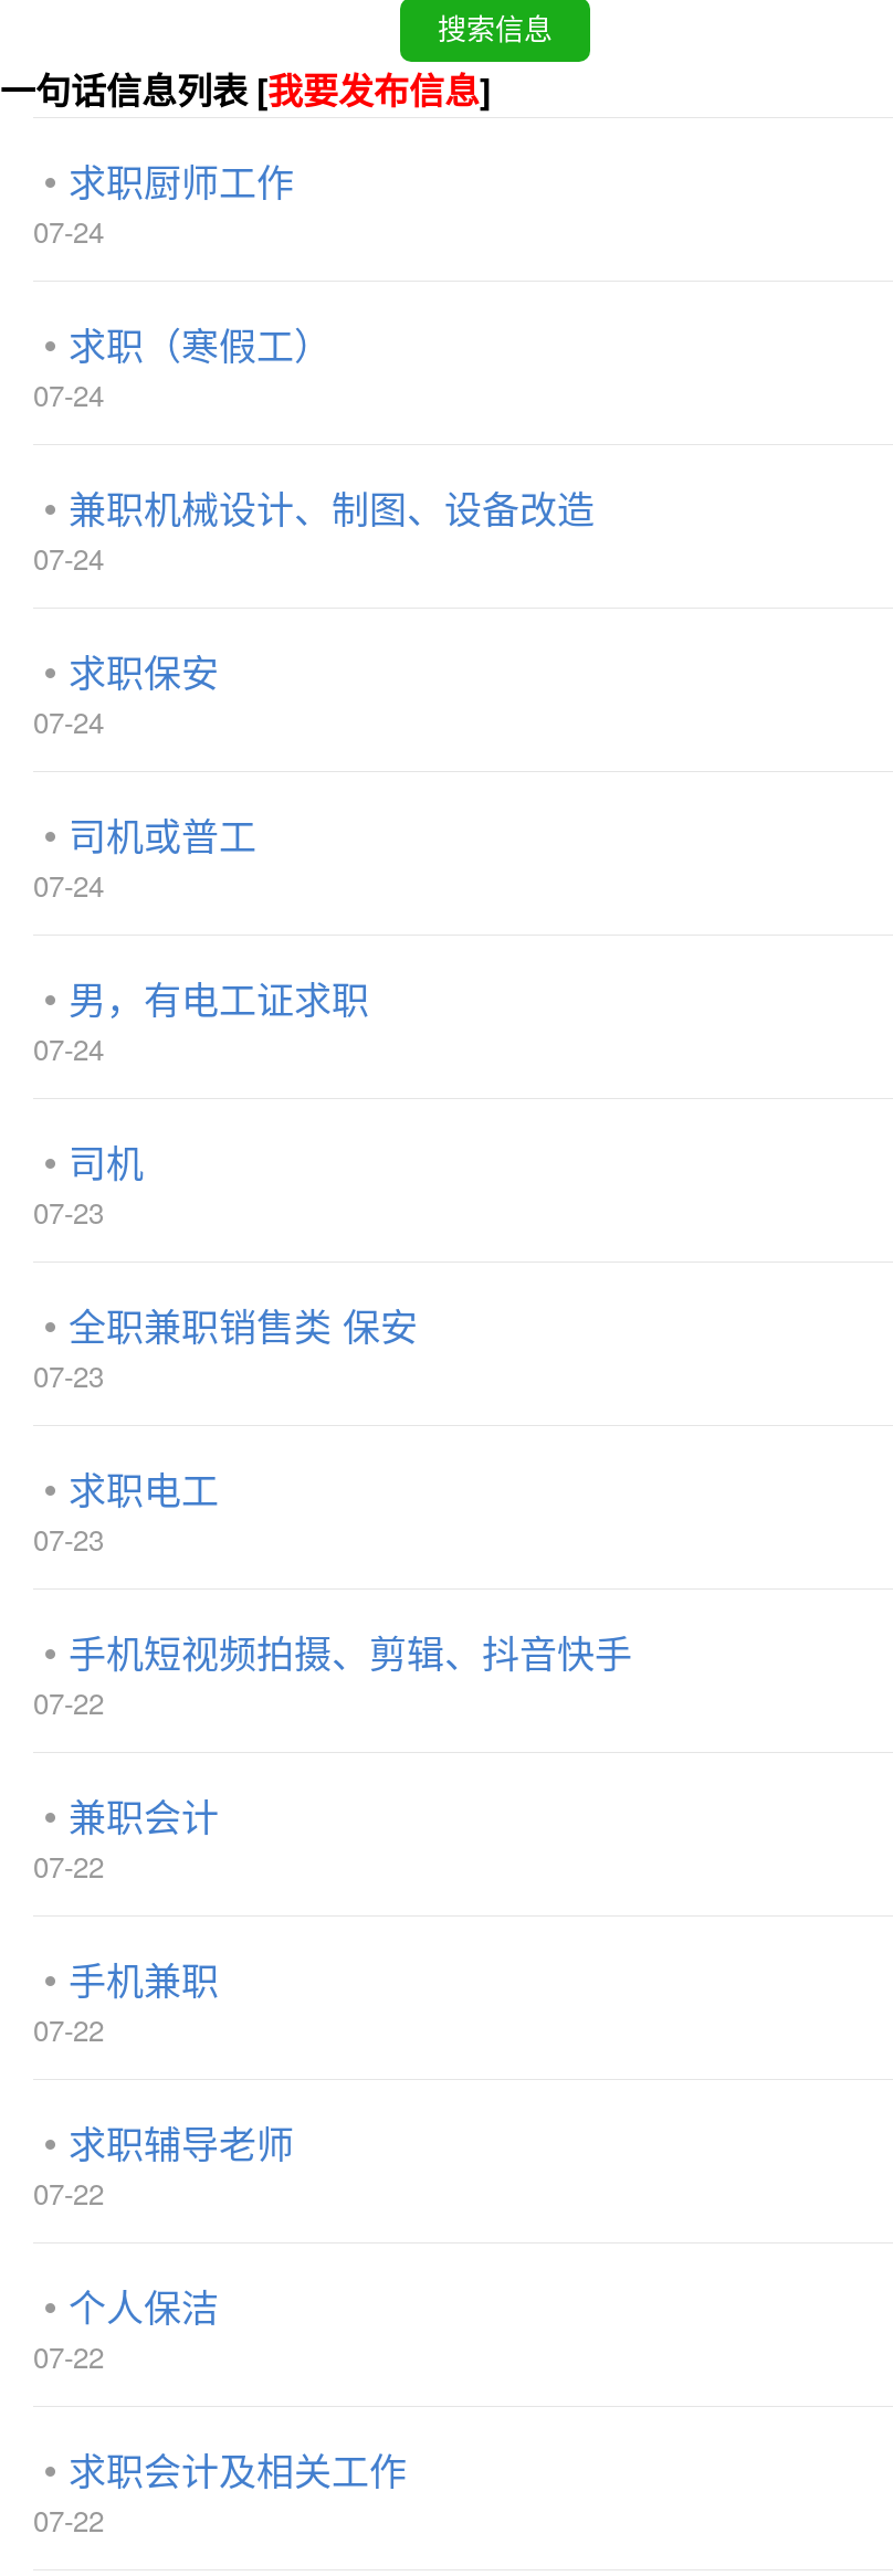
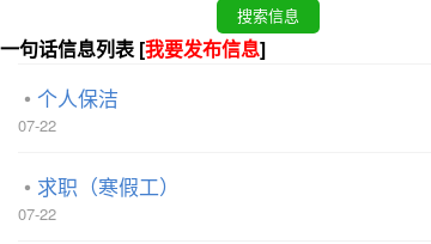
- 求职厨师工作
- 07-24
- 求职（寒假工）
- 07-24
- 兼职机械设计、制图、设备改造
- 07-24
- 求职保安
- 07-24
- 司机或普工
- 07-24
- 男，有电工证求职
- 07-24
- 司机
- 07-23
- 全职兼职销售类 保安
- 07-23
- 求职电工
- 07-23
- 手机短视频拍摄、剪辑、抖音快手
- 07-22
- 兼职会计
- 07-22
- 手机兼职
- 07-22
- 求职辅导老师
- 07-22

- 求职会计及相关工作
+ 求职（寒假工）
